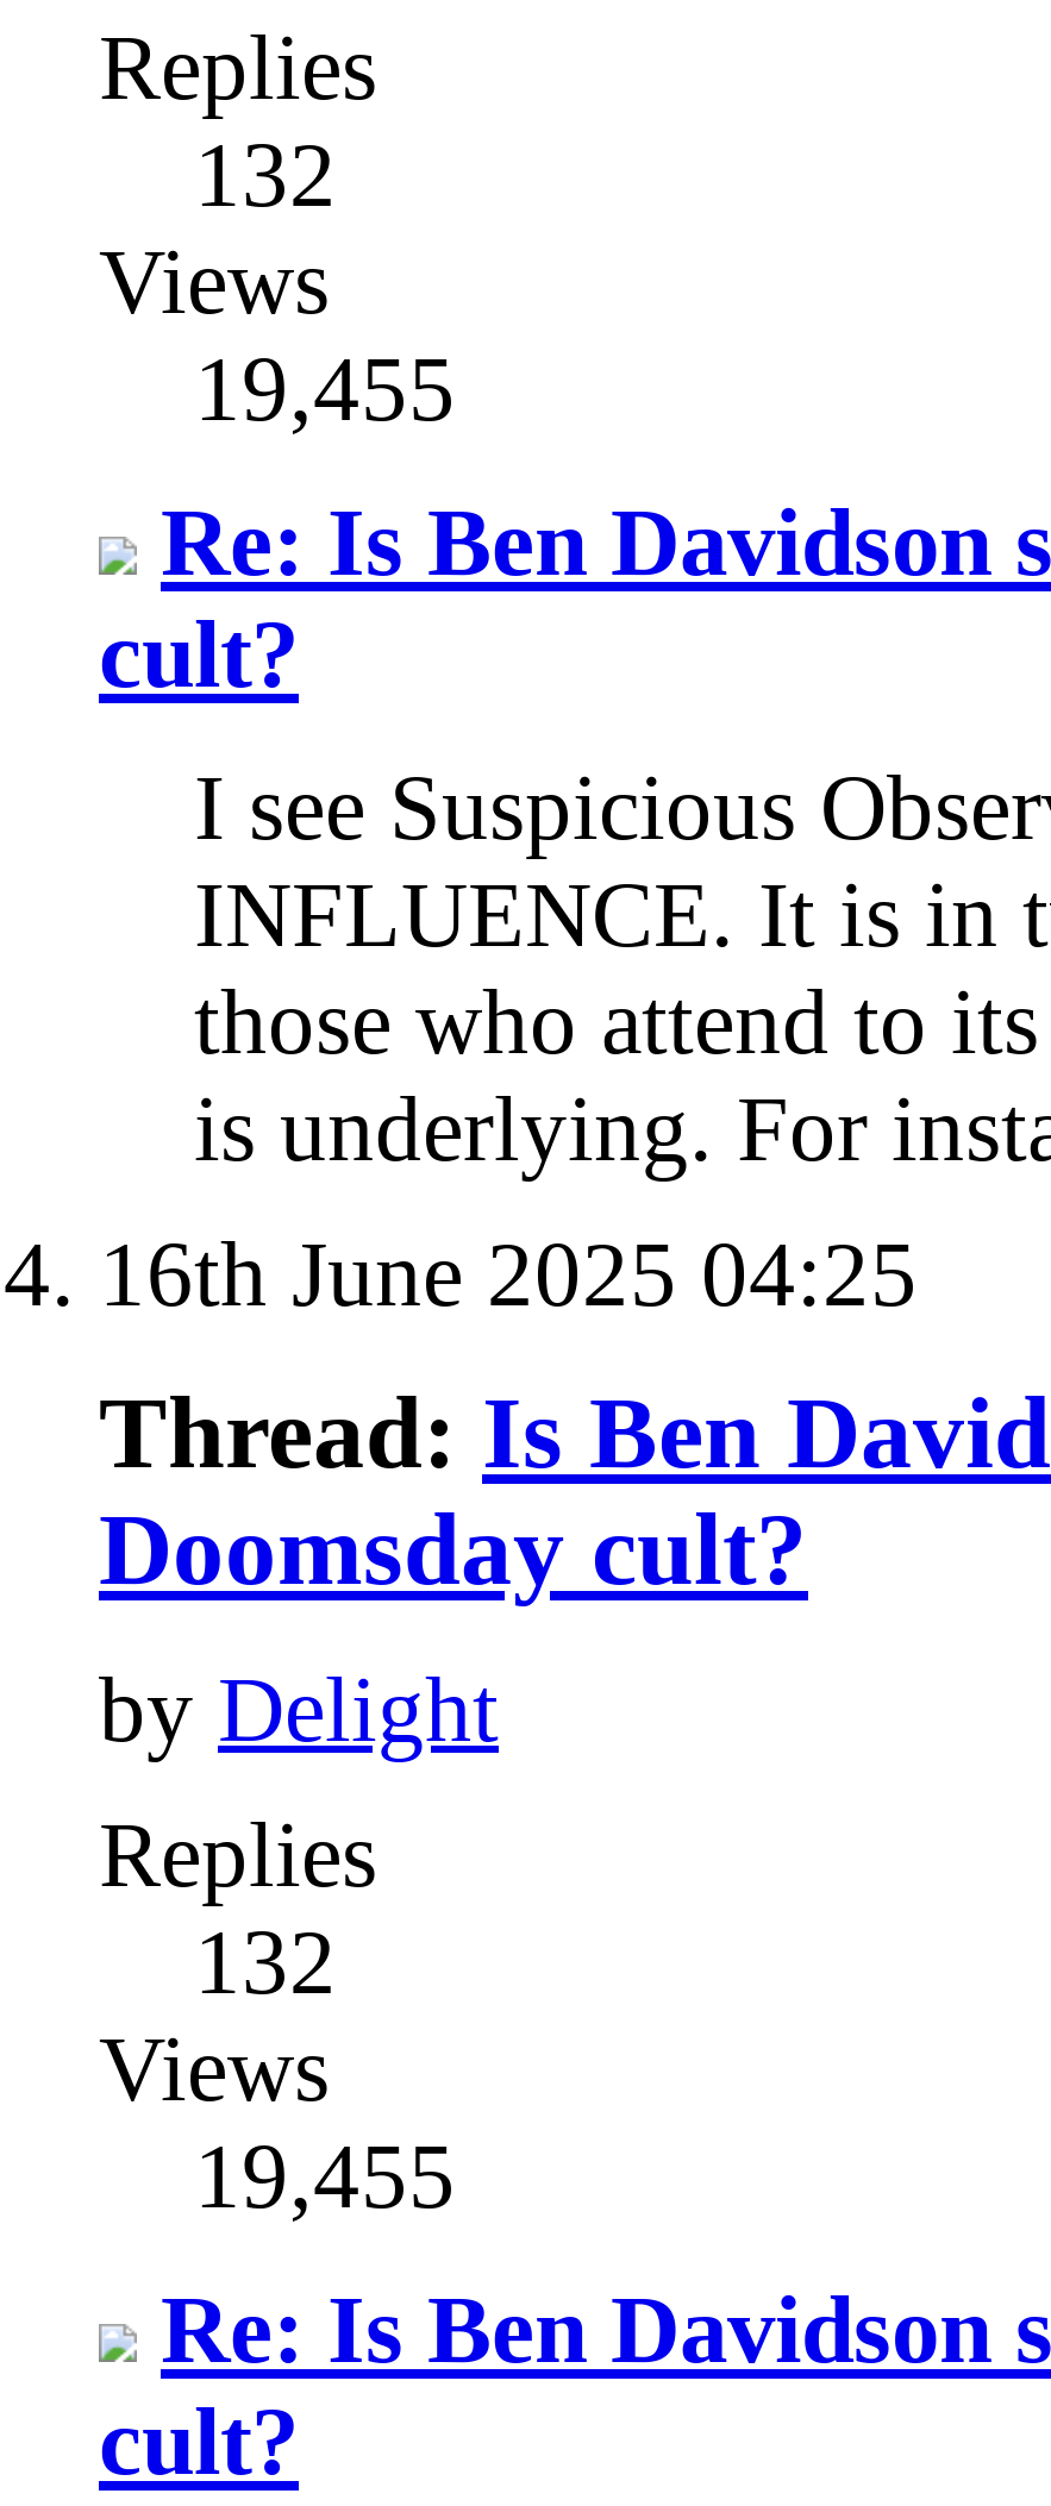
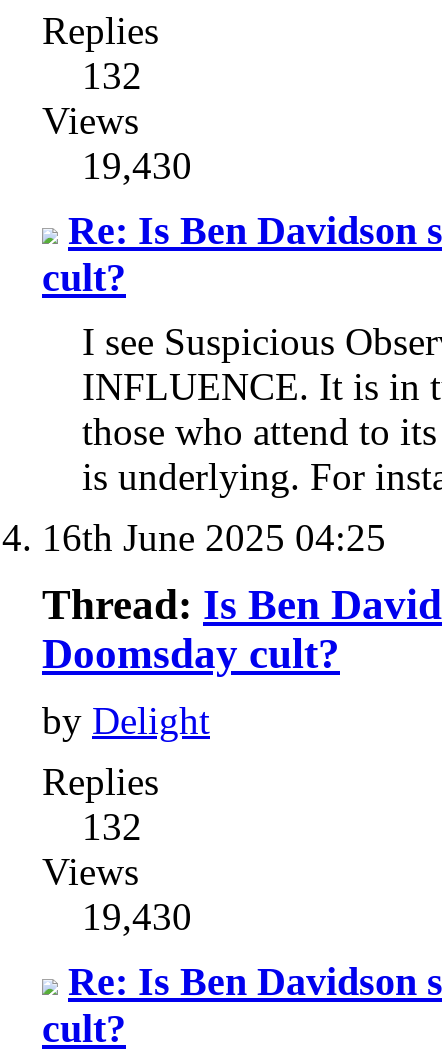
- 19,455
+ 19,430

- 19,455
+ 19,430
